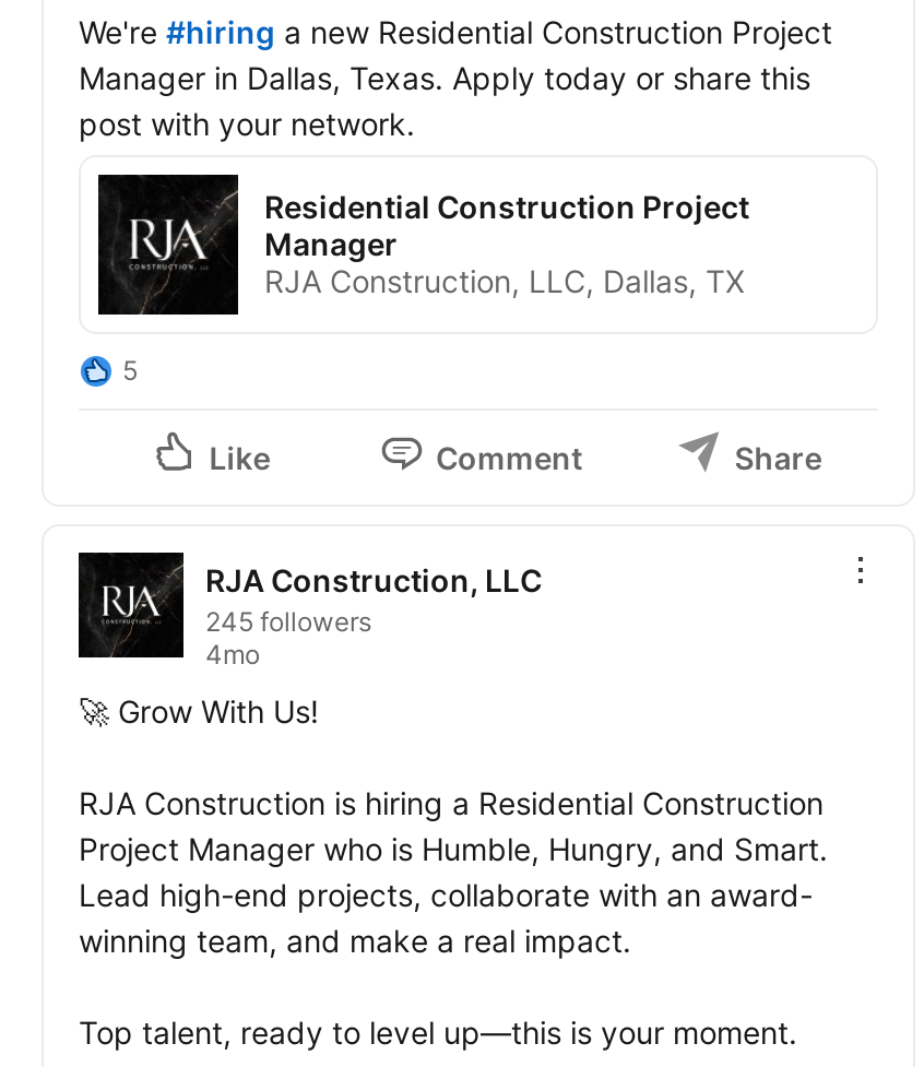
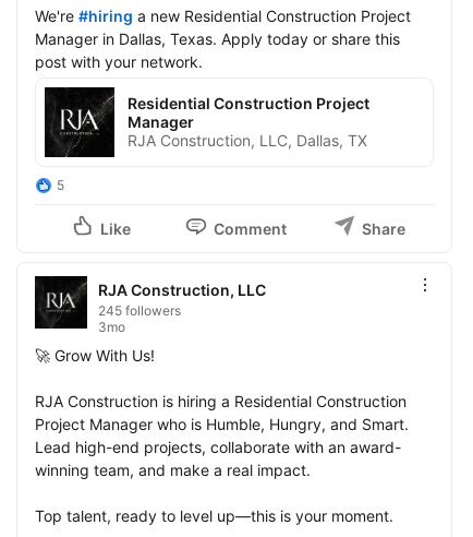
- 4mo
+ 3mo
